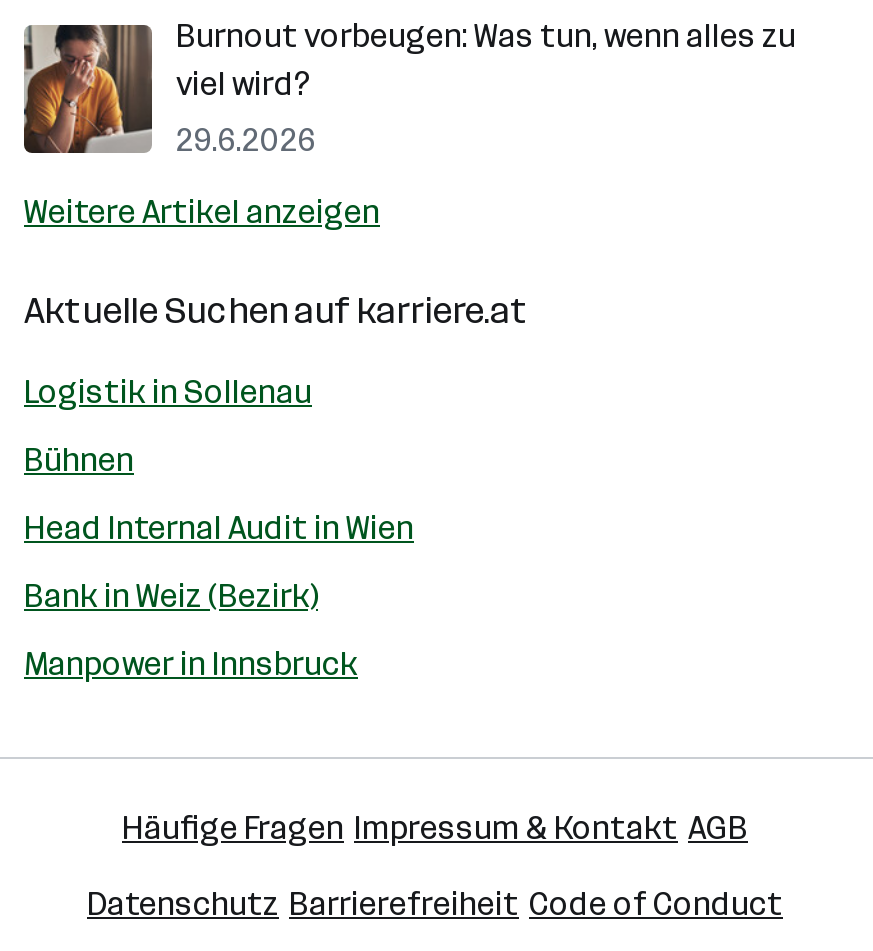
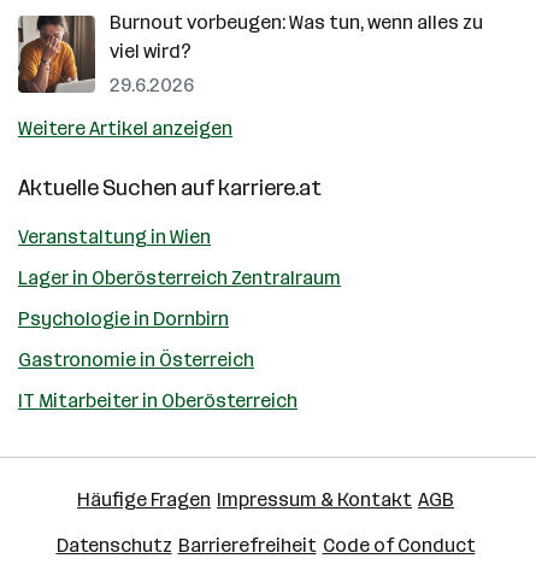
- Logistik in Sollenau
+ Veranstaltung in Wien

- Bühnen
+ Lager in Oberösterreich Zentralraum

- Head Internal Audit in Wien
+ Psychologie in Dornbirn

- Bank in Weiz (Bezirk)
+ Gastronomie in Österreich

- Manpower in Innsbruck
+ IT Mitarbeiter in Oberösterreich
